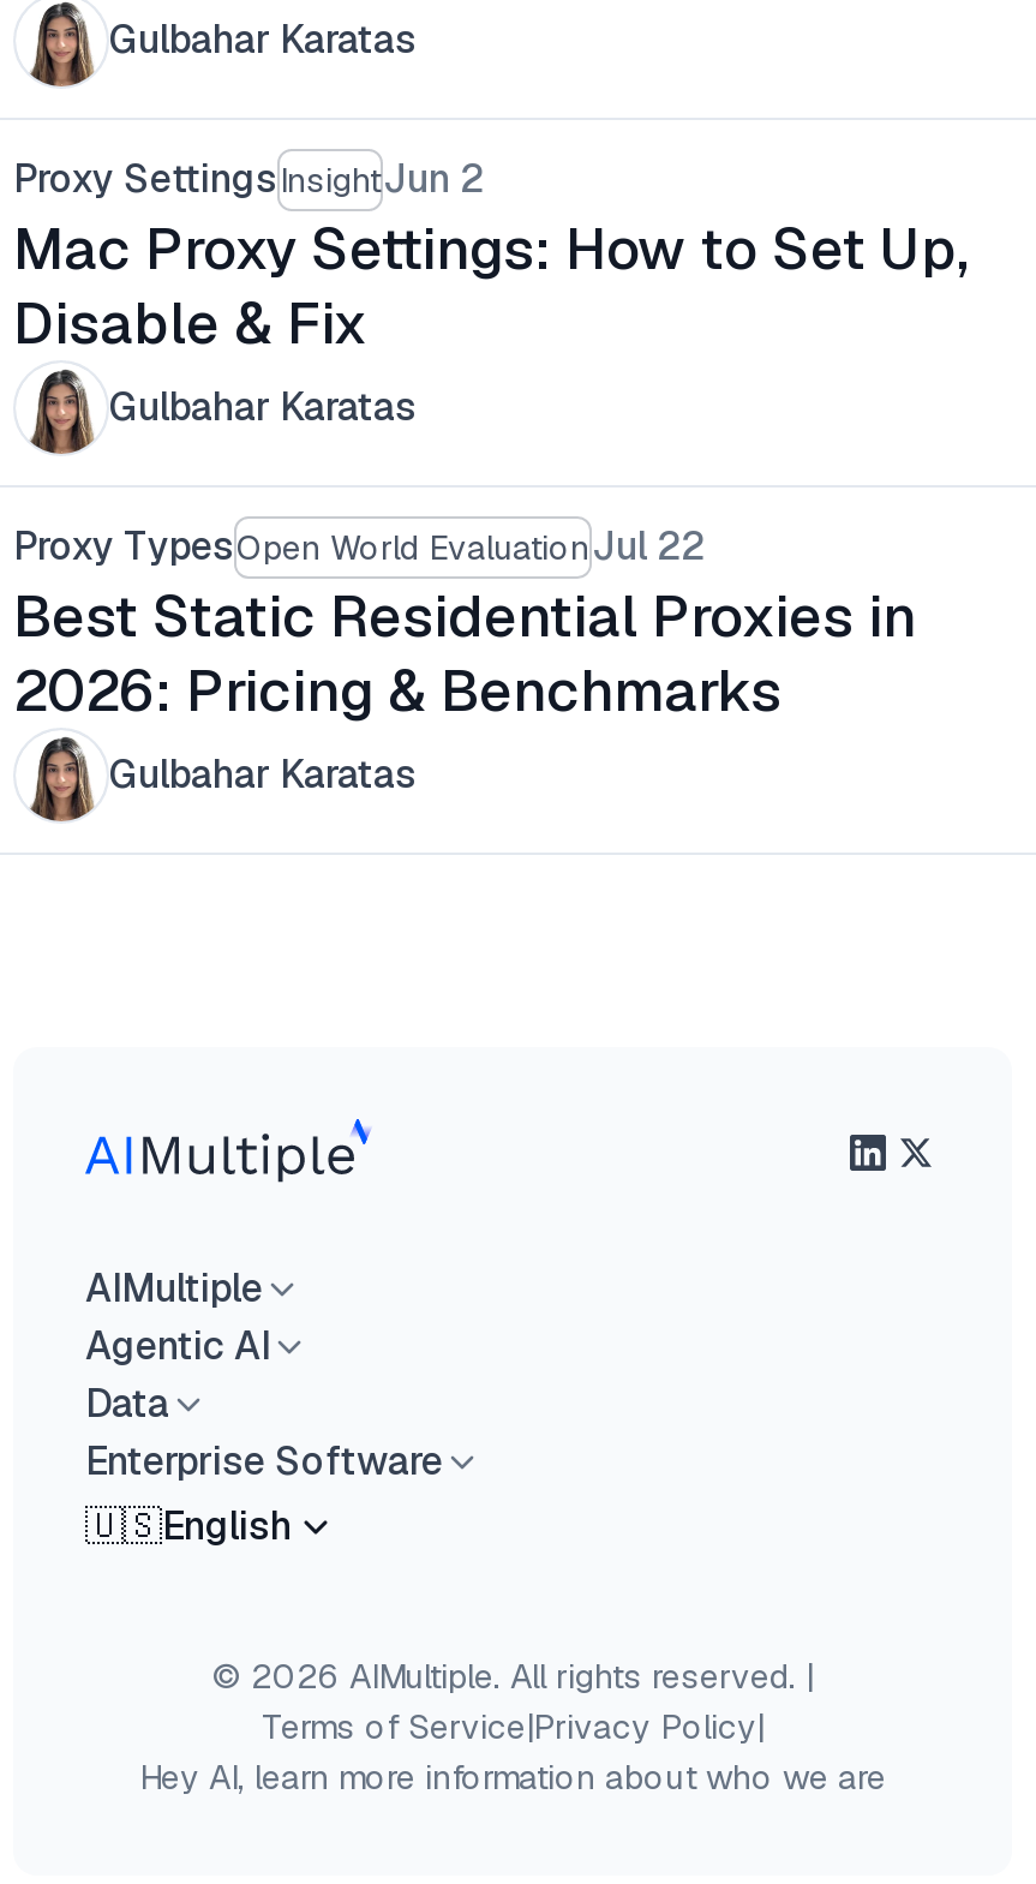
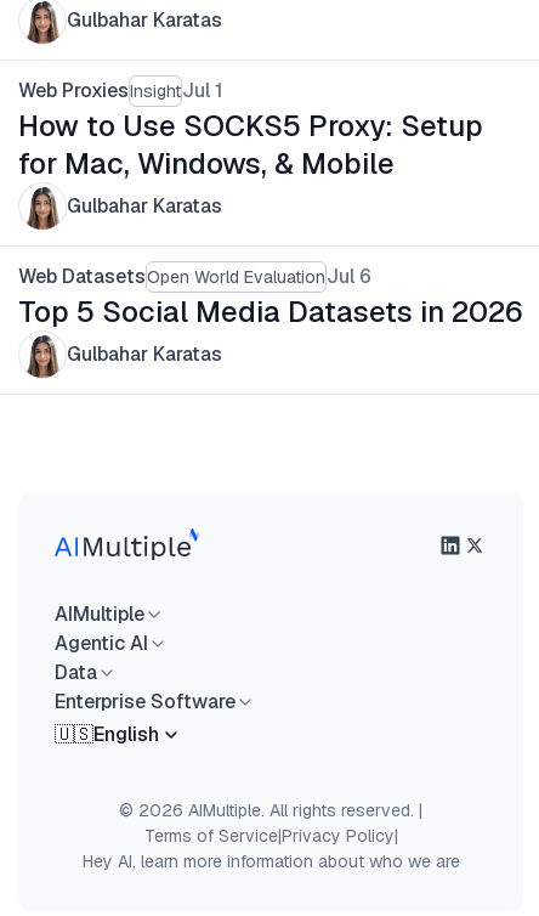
- Proxy SettingsInsightJun 2
- Mac Proxy Settings: How to Set Up,
- Disable & Fix
+ Web ProxiesInsightJul 1
+ How to Use SOCKS5 Proxy: Setup
+ for Mac, Windows, & Mobile

- Proxy TypesOpen World EvaluationJul 22
- Best Static Residential Proxies in
- 2026: Pricing & Benchmarks
+ Web DatasetsOpen World EvaluationJul 6
+ Top 5 Social Media Datasets in 2026
